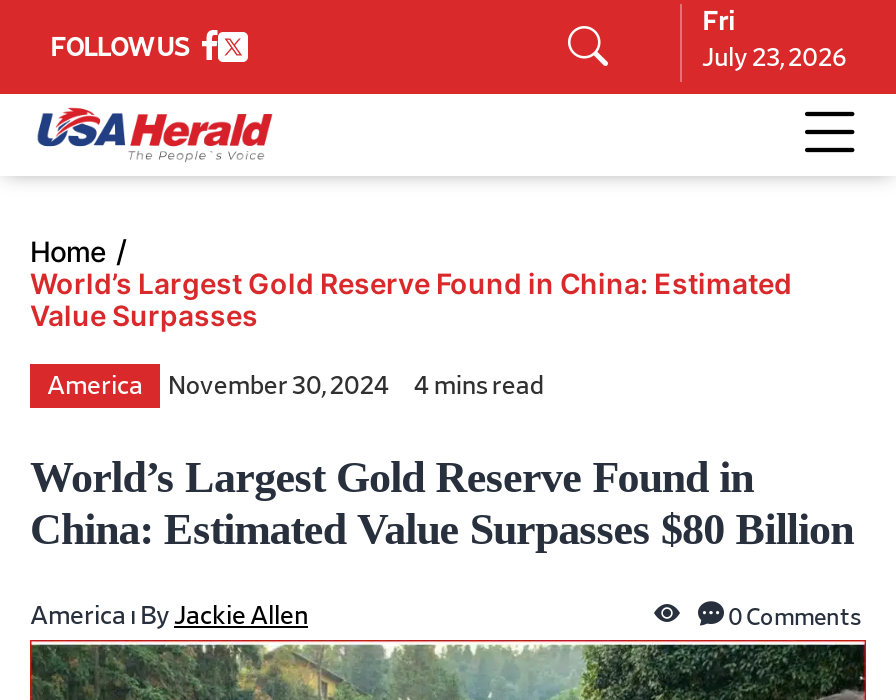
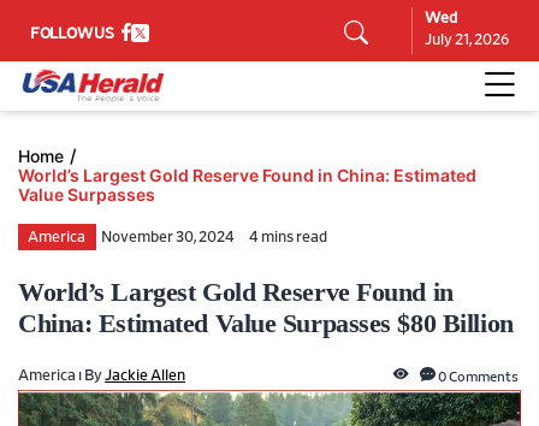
- Fri
- July 23, 2026
+ Wed
+ July 21, 2026
